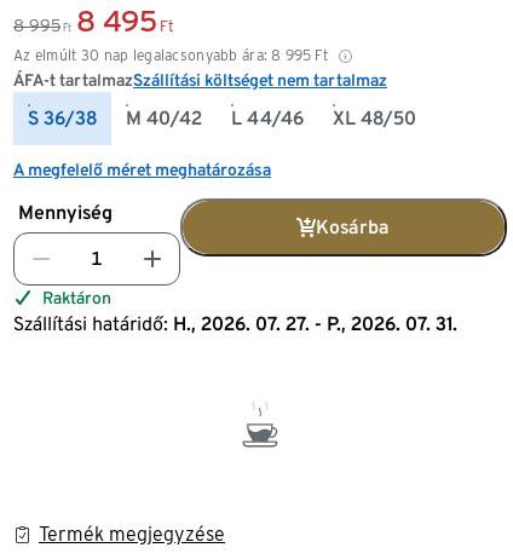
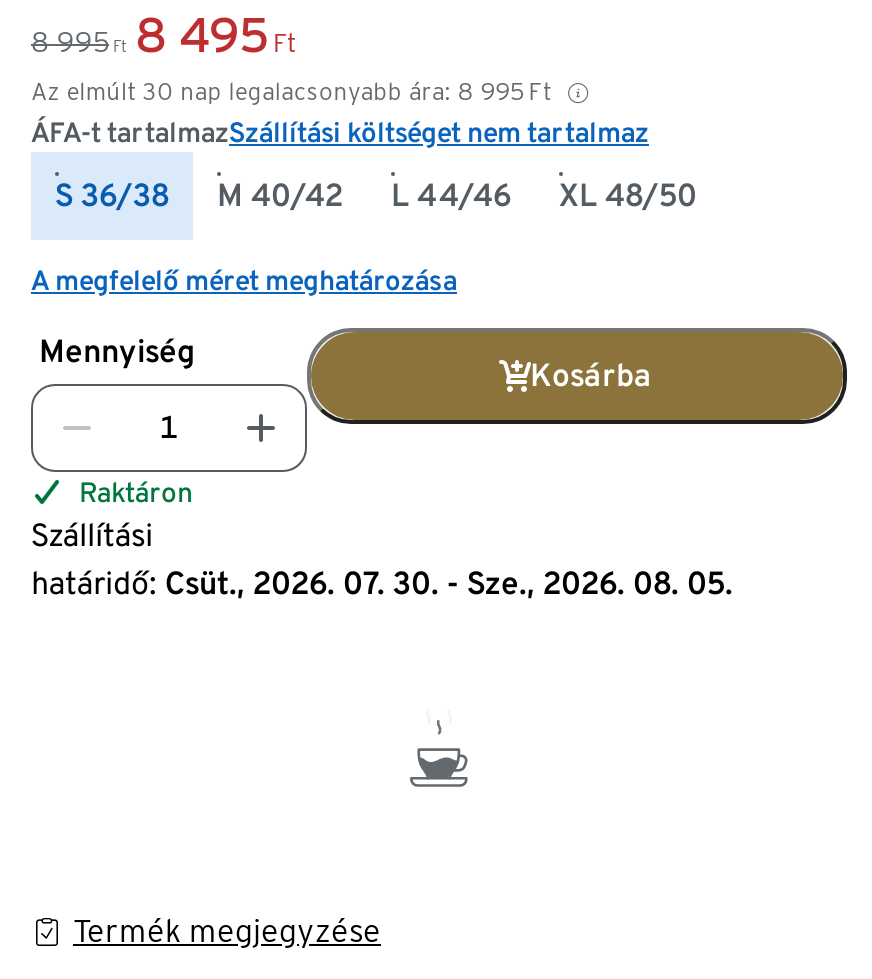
- Szállítási határidő: H., 2026. 07. 27. - P., 2026. 07. 31.
+ Szállítási
+ határidő: Csüt., 2026. 07. 30. - Sze., 2026. 08. 05.
